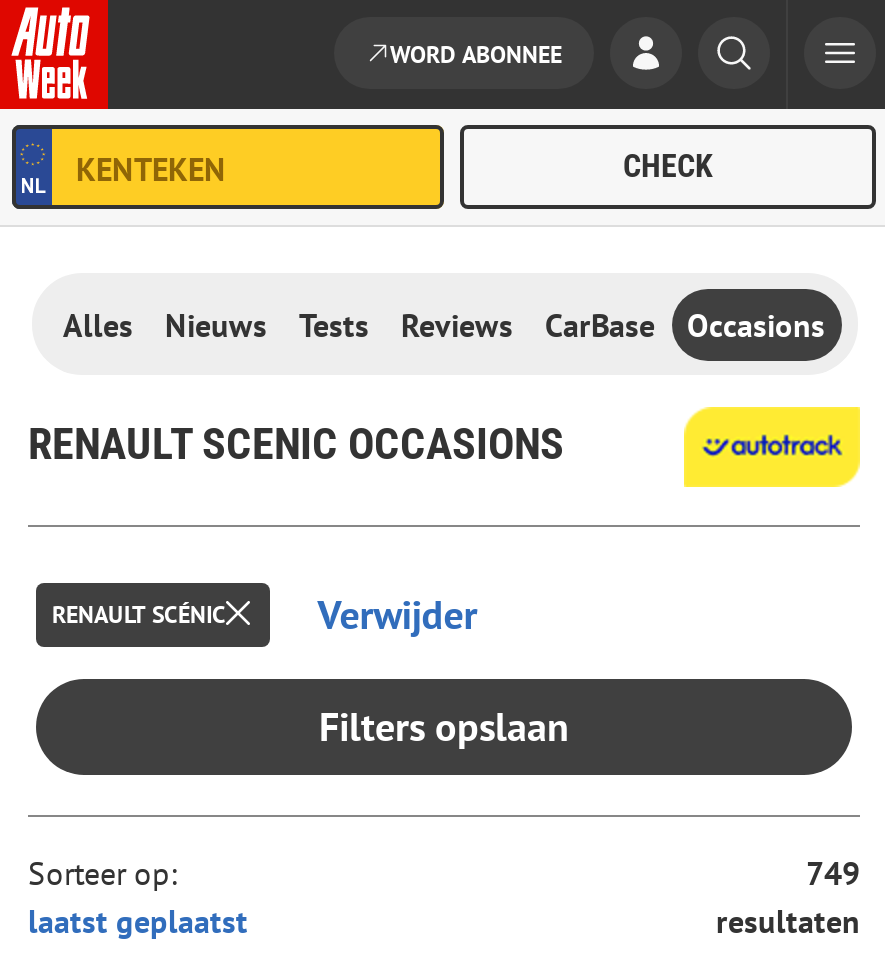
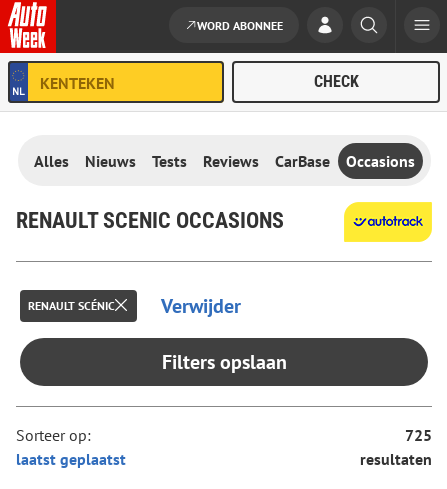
- 749
+ 725
